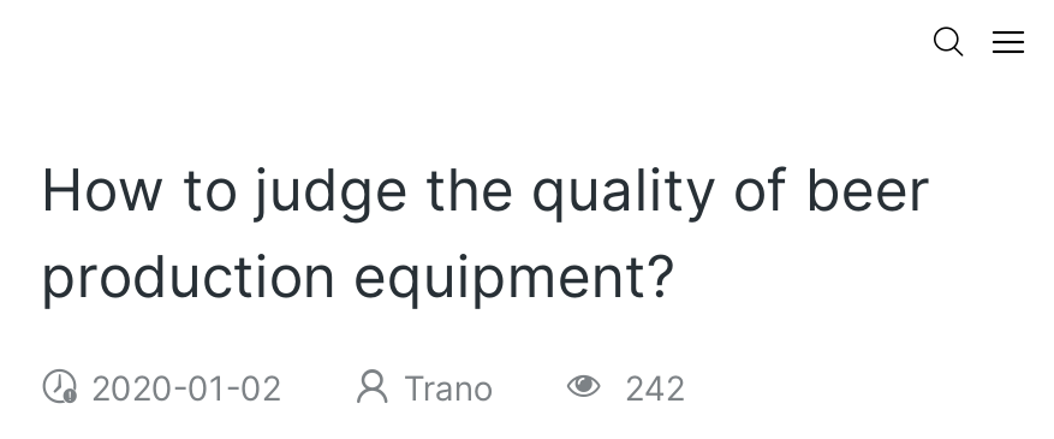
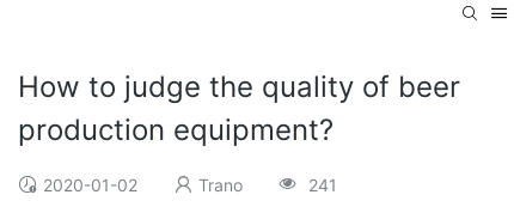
- 242
+ 241
